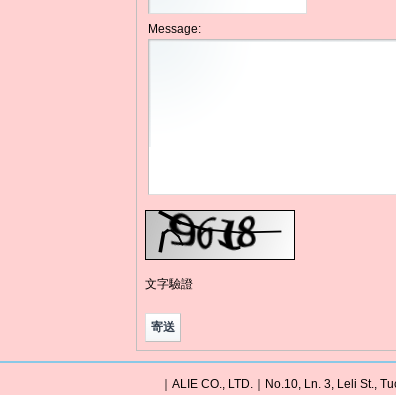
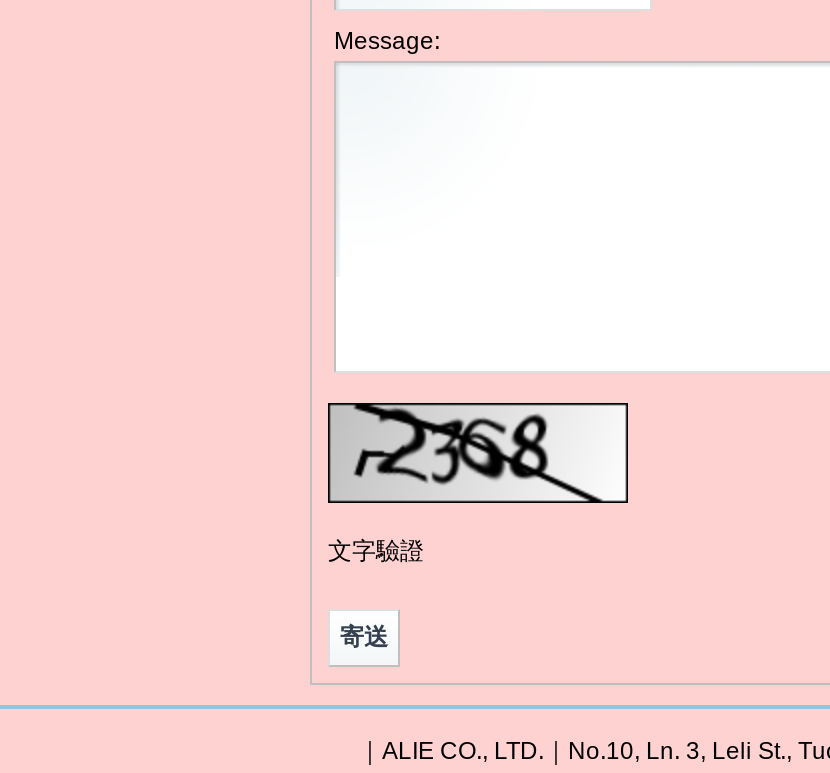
- [image]
+ [image]
